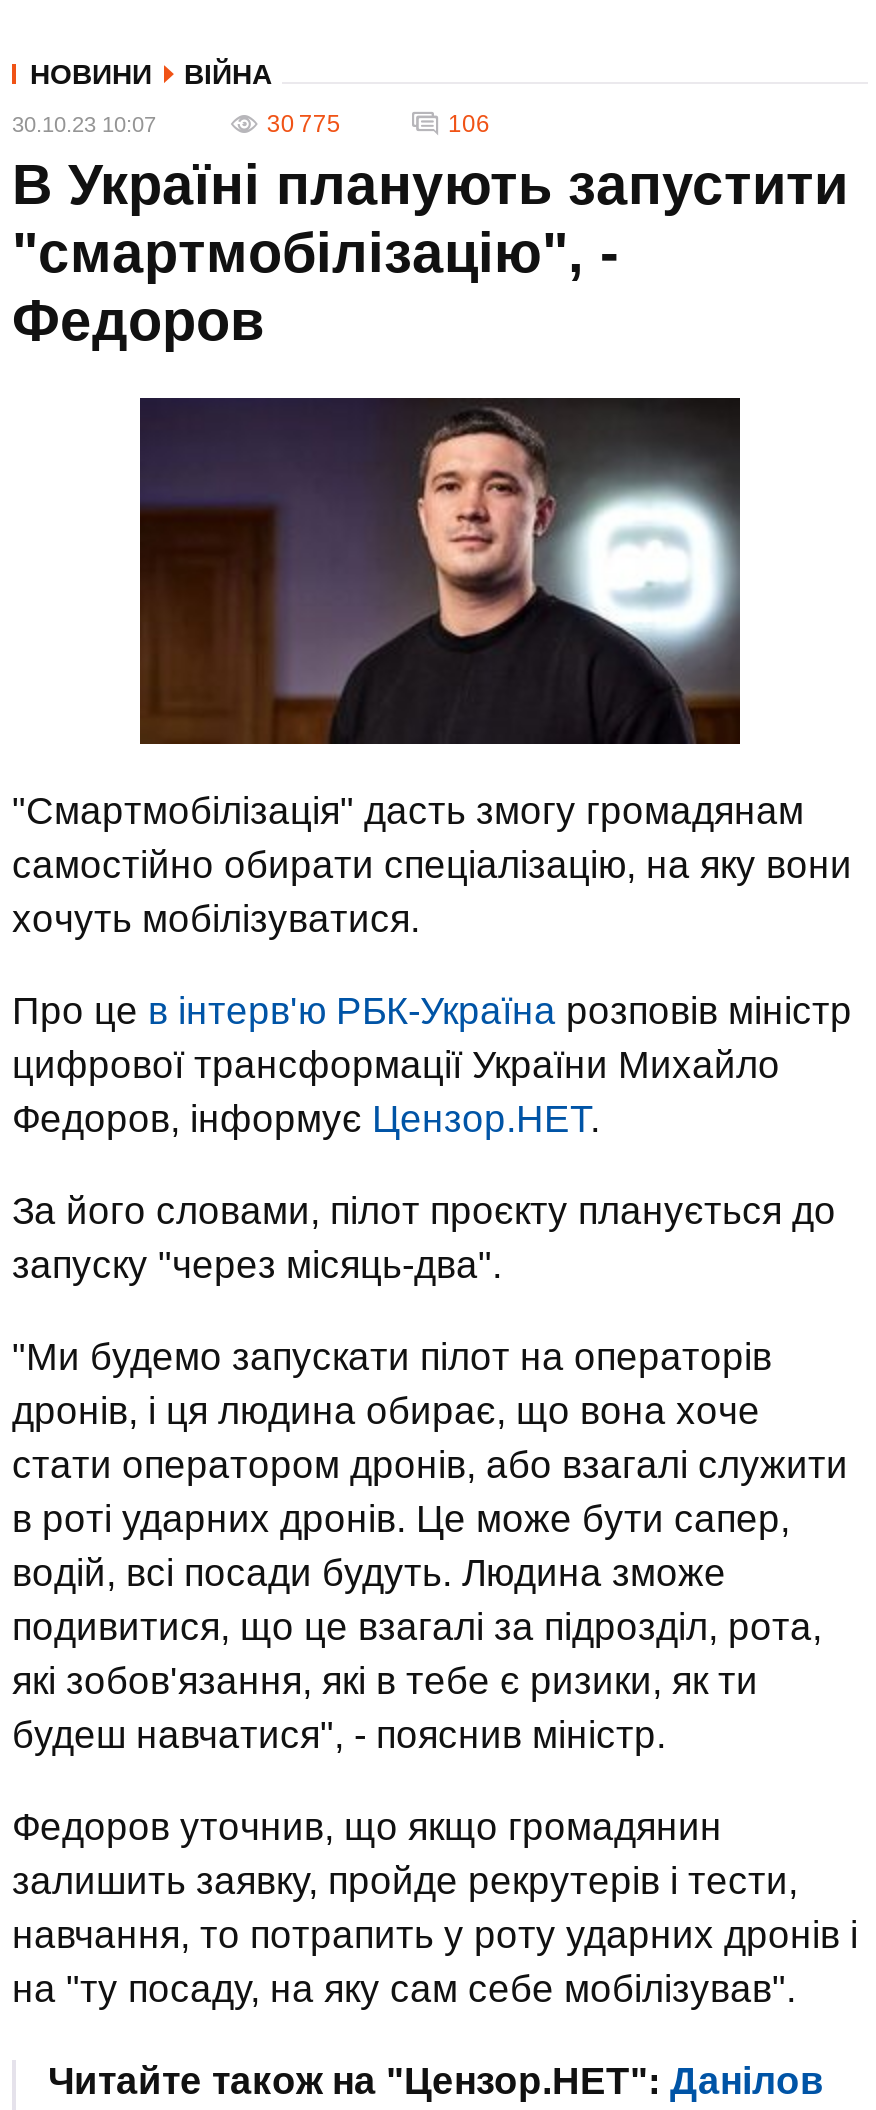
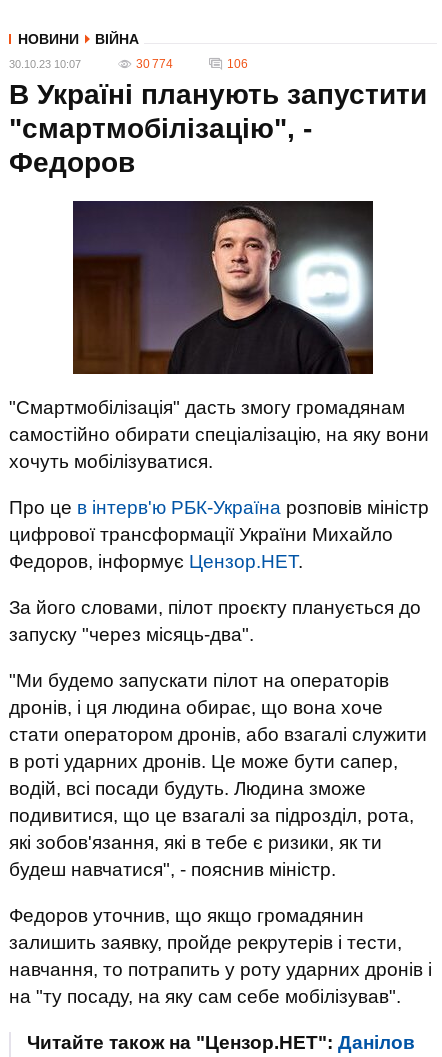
- 30 775
+ 30 774
